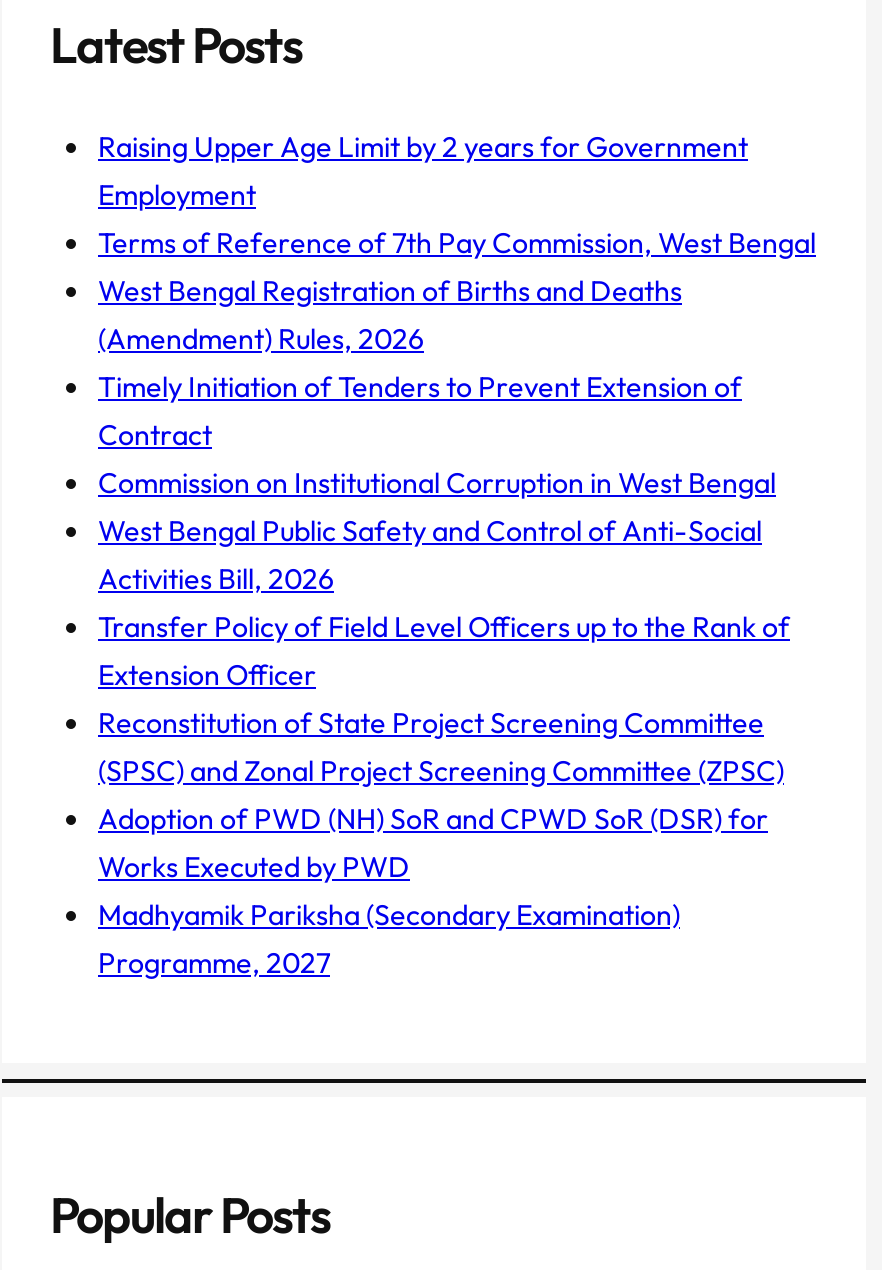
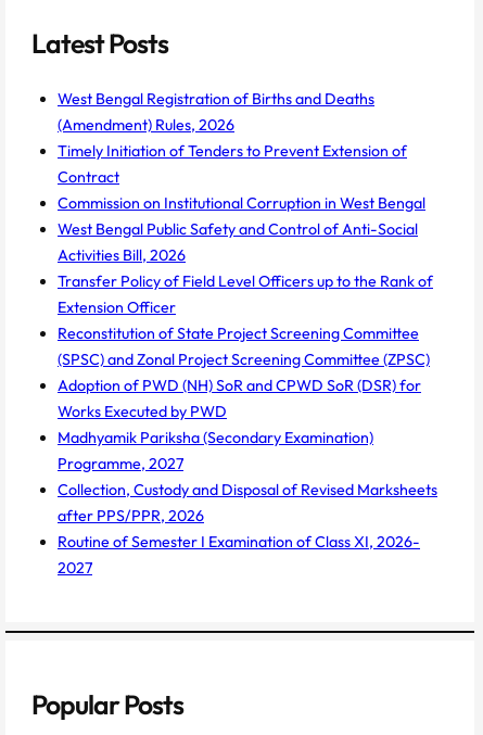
- Raising Upper Age Limit by 2 years for Government
- Employment
- Terms of Reference of 7th Pay Commission, West Bengal

moved up: West Bengal Registration of Births and Deaths | (Amendment) Rules, 2026 | Timely Initiation of Tenders to Prevent Extension of | ... | Madhyamik Pariksha (Secondary Examination) | Programme, 2027

+ Collection, Custody and Disposal of Revised Marksheets
+ after PPS/PPR, 2026
+ Routine of Semester I Examination of Class XI, 2026-
+ 2027
